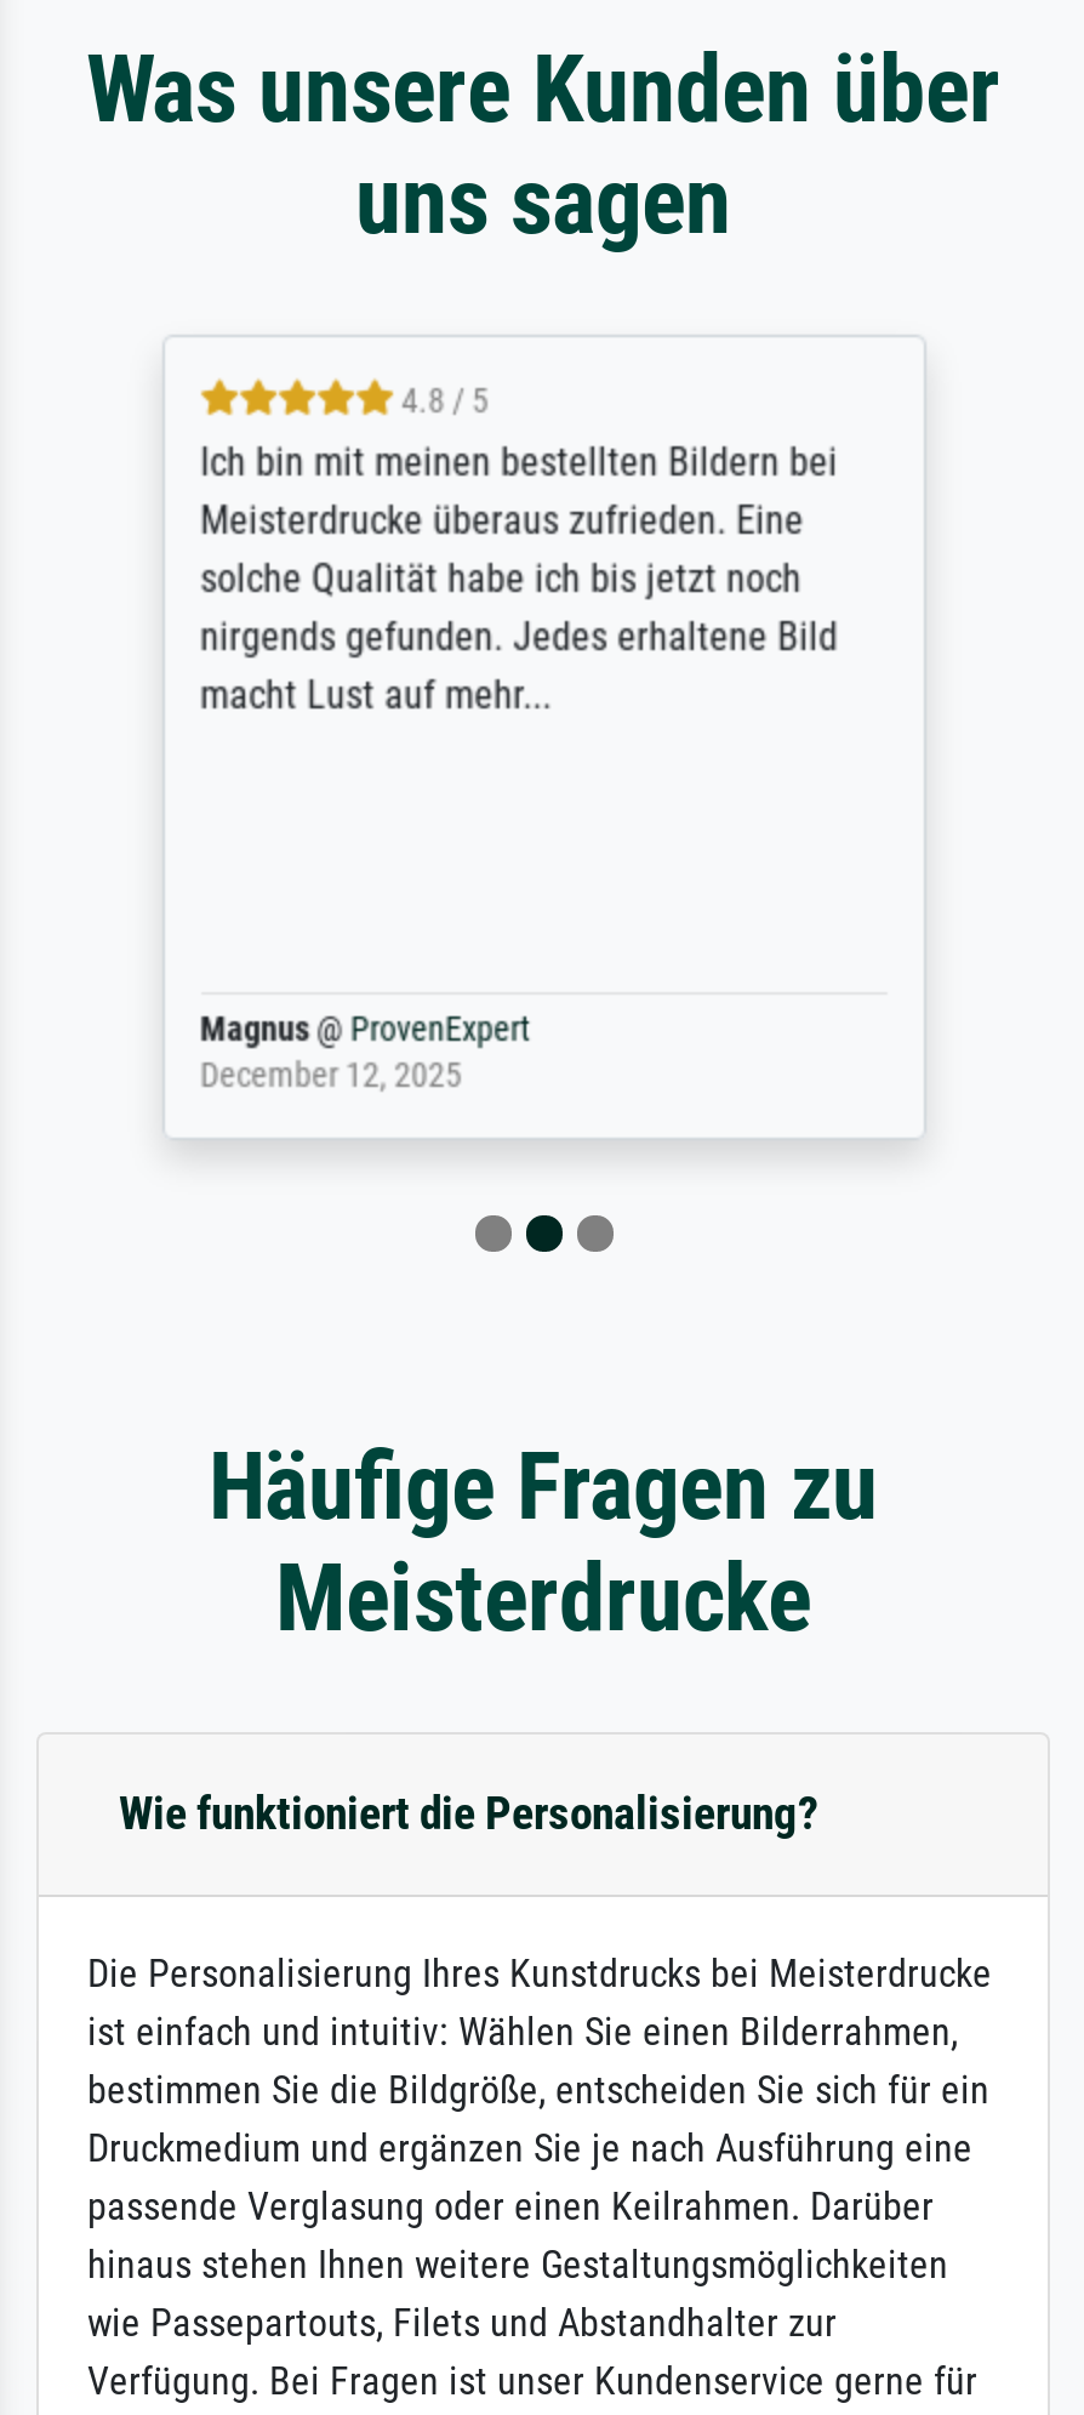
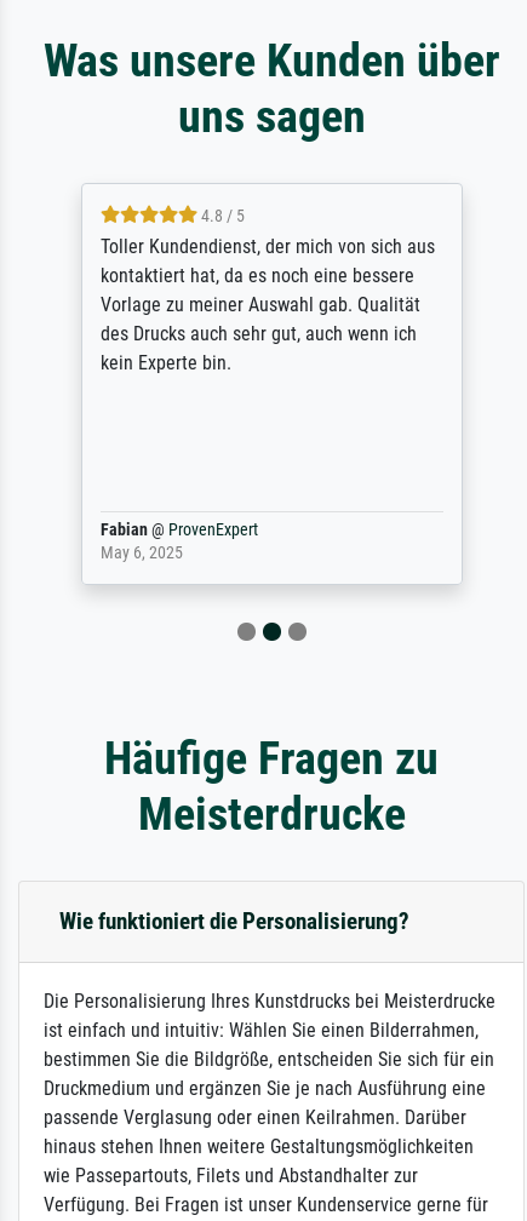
- Ich bin mit meinen bestellten Bildern bei
- Meisterdrucke überaus zufrieden. Eine
- solche Qualität habe ich bis jetzt noch
- nirgends gefunden. Jedes erhaltene Bild
- macht Lust auf mehr...
+ Toller Kundendienst, der mich von sich aus
+ kontaktiert hat, da es noch eine bessere
+ Vorlage zu meiner Auswahl gab. Qualität
+ des Drucks auch sehr gut, auch wenn ich
+ kein Experte bin.

- Magnus @ ProvenExpert
- December 12, 2025
+ Fabian @ ProvenExpert
+ May 6, 2025
